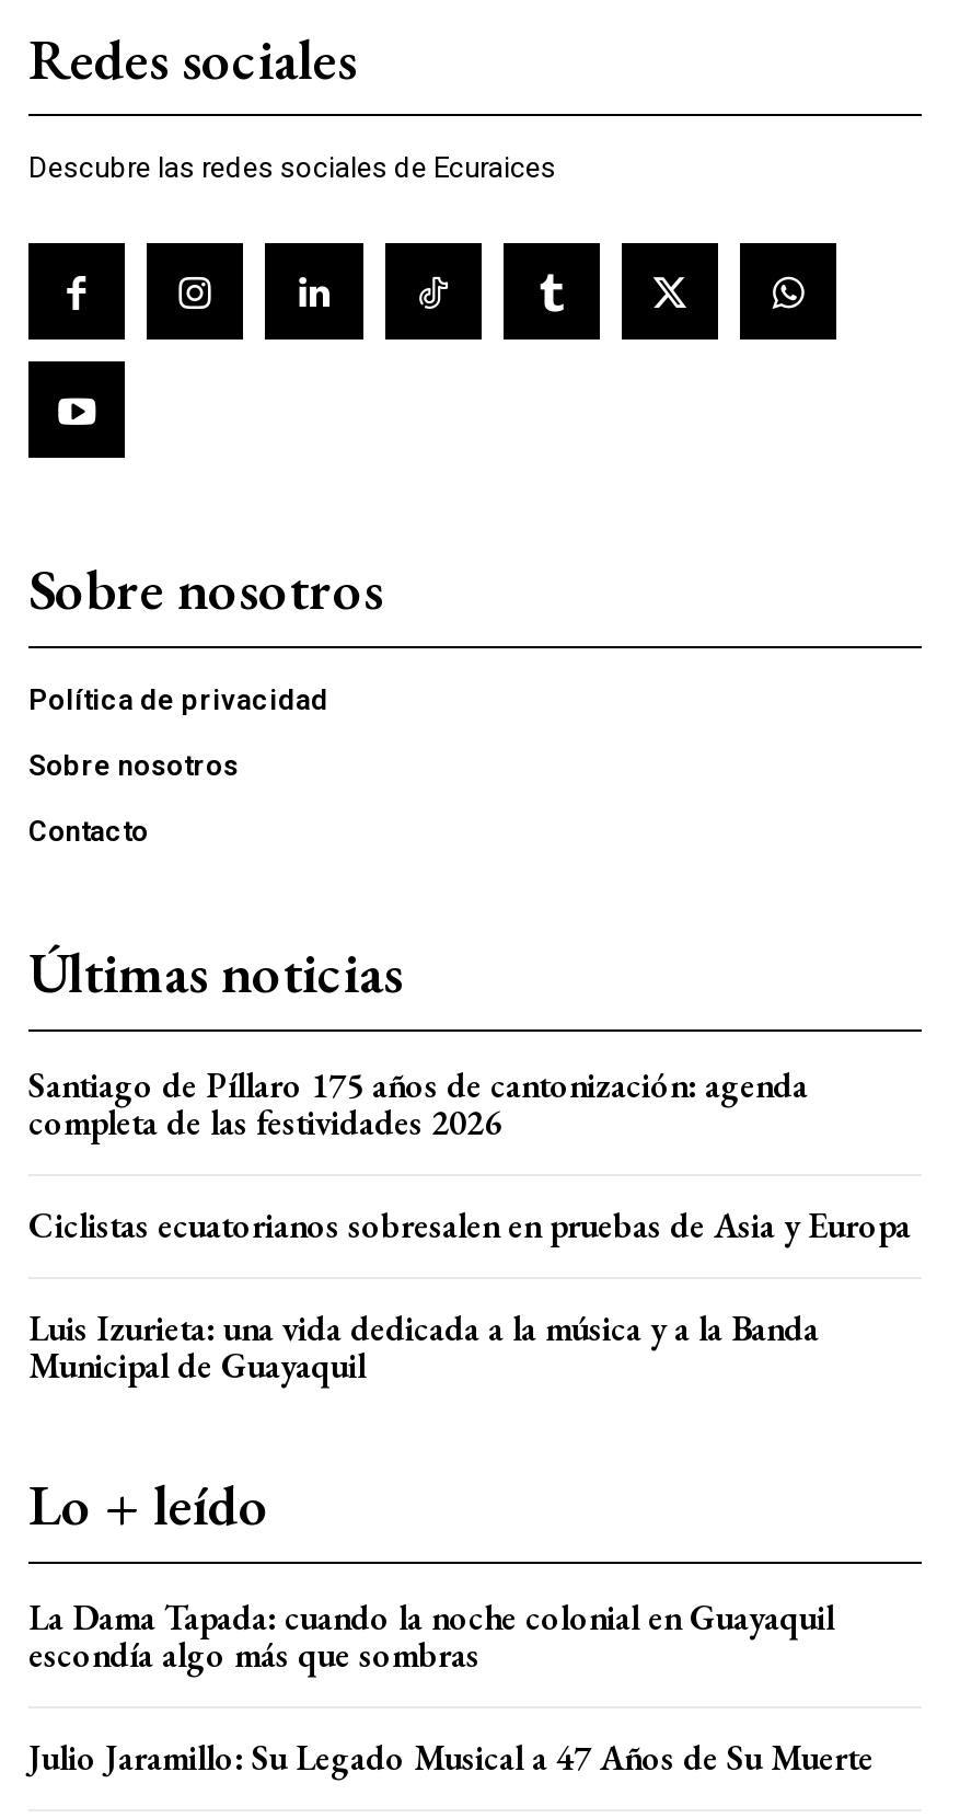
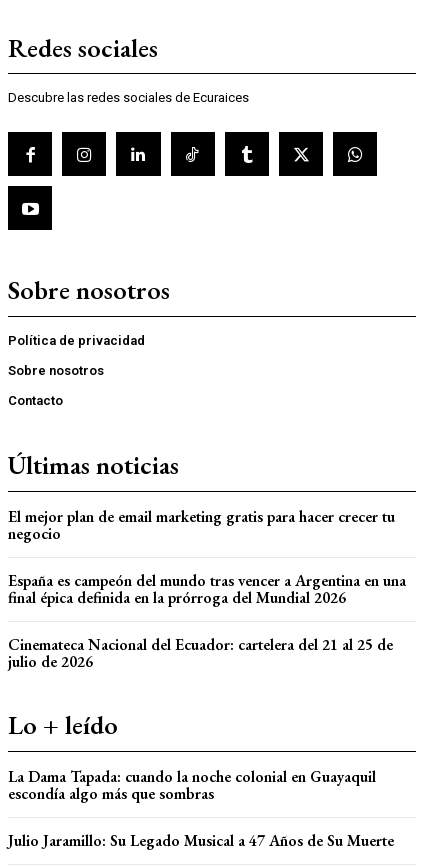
- Santiago de Píllaro 175 años de cantonización: agenda
- completa de las festividades 2026
+ El mejor plan de email marketing gratis para hacer crecer tu
+ negocio

- Ciclistas ecuatorianos sobresalen en pruebas de Asia y Europa
+ España es campeón del mundo tras vencer a Argentina en una
+ final épica definida en la prórroga del Mundial 2026

- Luis Izurieta: una vida dedicada a la música y a la Banda
- Municipal de Guayaquil
+ Cinemateca Nacional del Ecuador: cartelera del 21 al 25 de
+ julio de 2026
